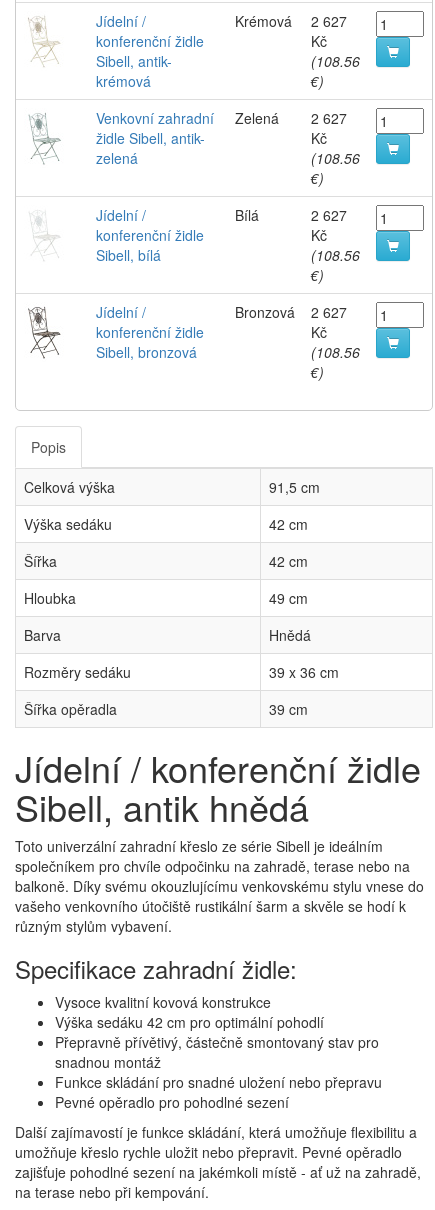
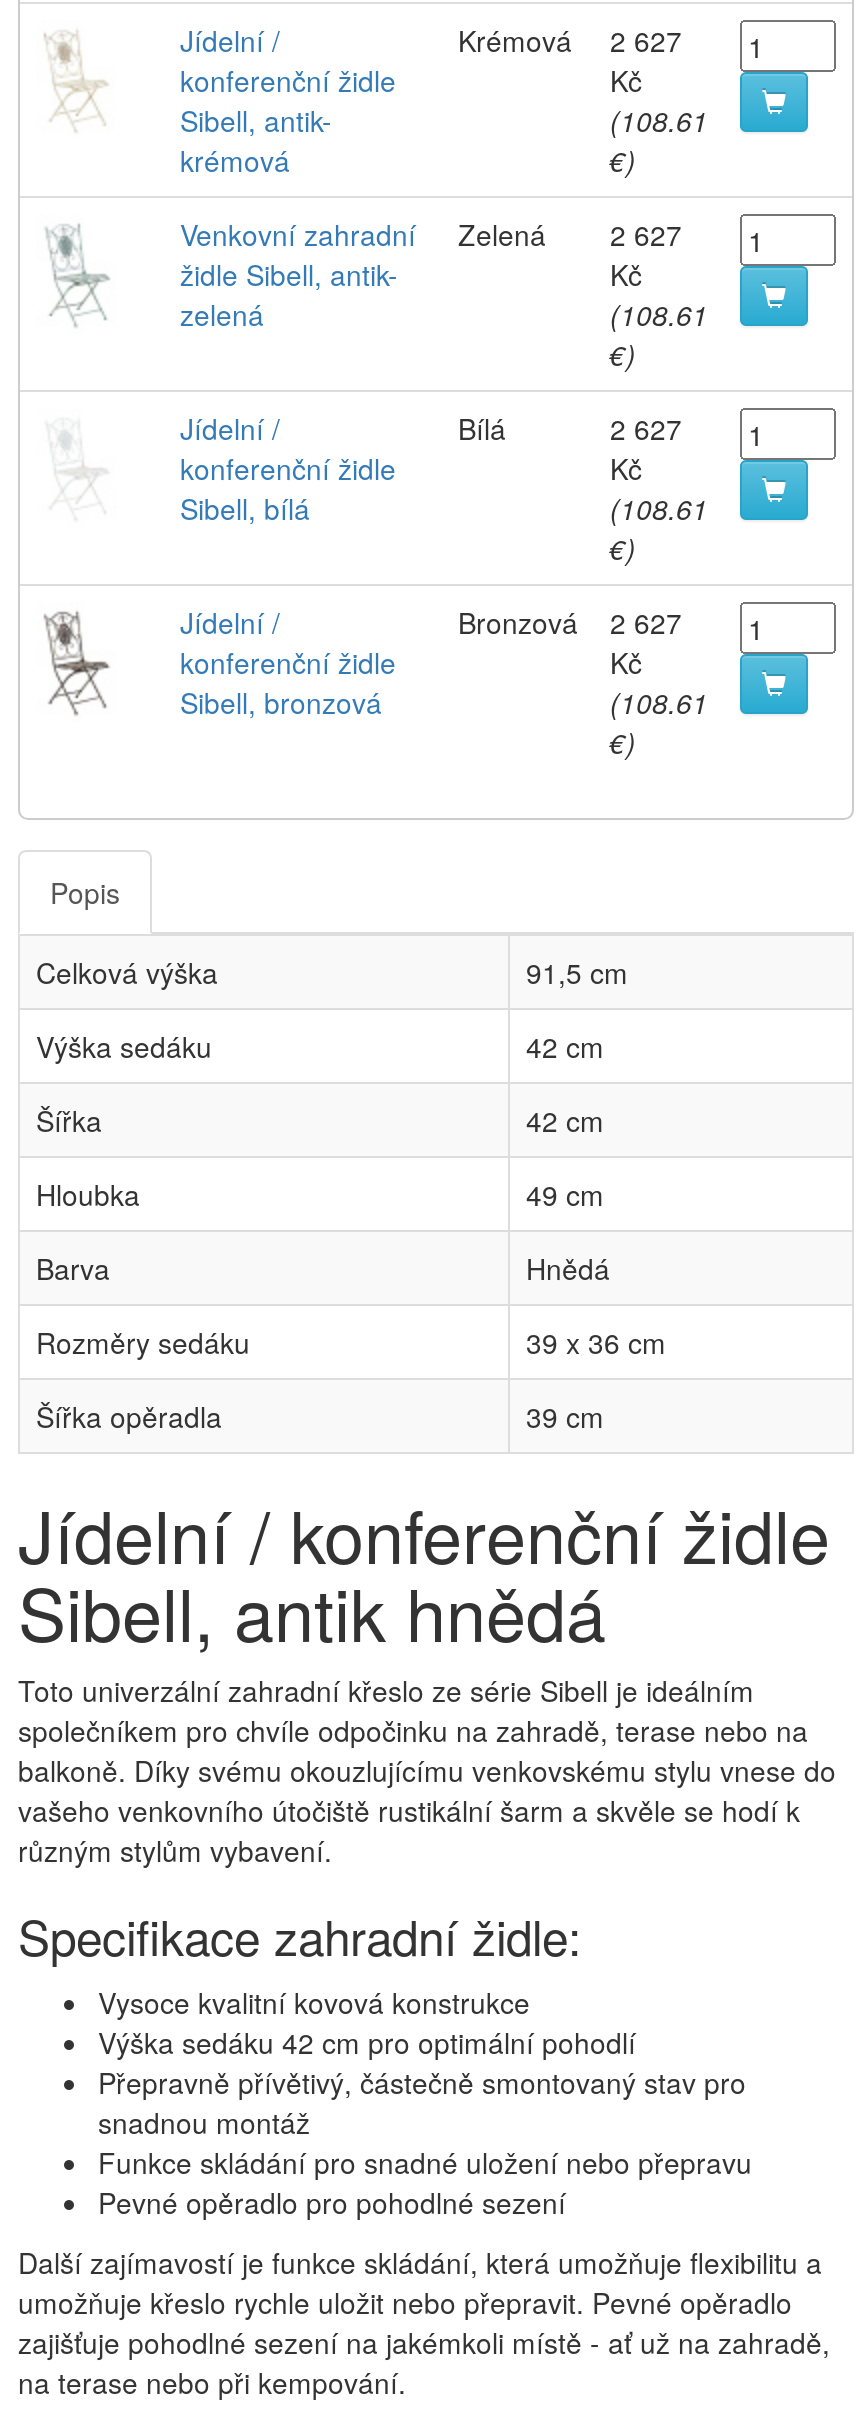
- (108.56
+ (108.61

- (108.56
+ (108.61

- (108.56
+ (108.61

- (108.56
+ (108.61
